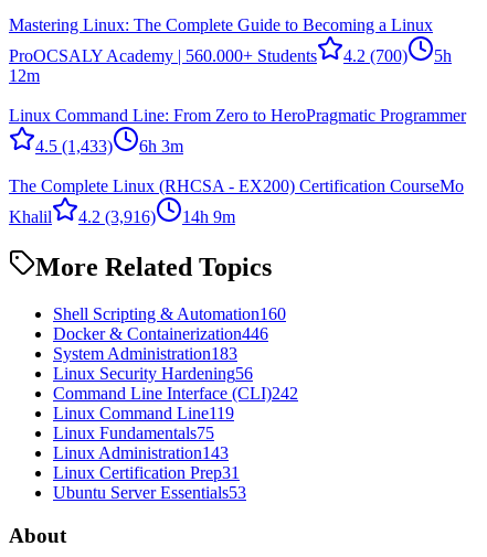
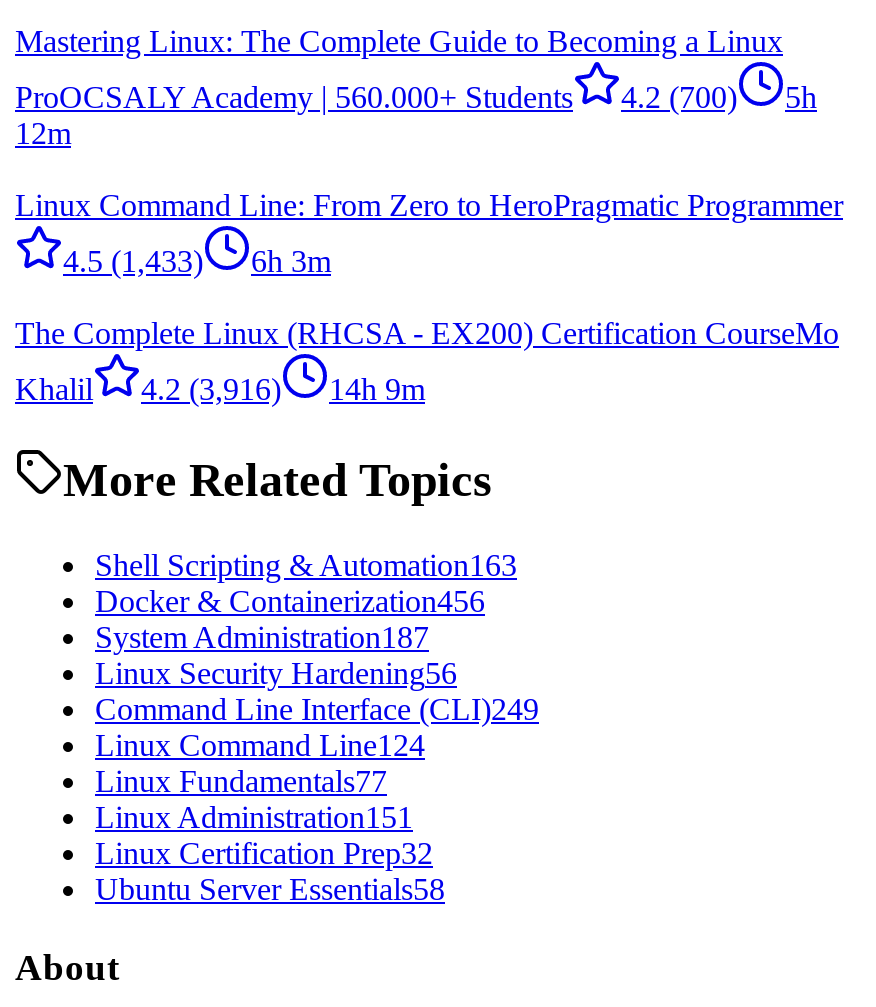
- Shell Scripting & Automation160
+ Shell Scripting & Automation163

- Docker & Containerization446
+ Docker & Containerization456

- System Administration183
+ System Administration187

- Command Line Interface (CLI)242
+ Command Line Interface (CLI)249

- Linux Command Line119
+ Linux Command Line124

- Linux Fundamentals75
+ Linux Fundamentals77

- Linux Administration143
+ Linux Administration151

- Linux Certification Prep31
+ Linux Certification Prep32

- Ubuntu Server Essentials53
+ Ubuntu Server Essentials58
